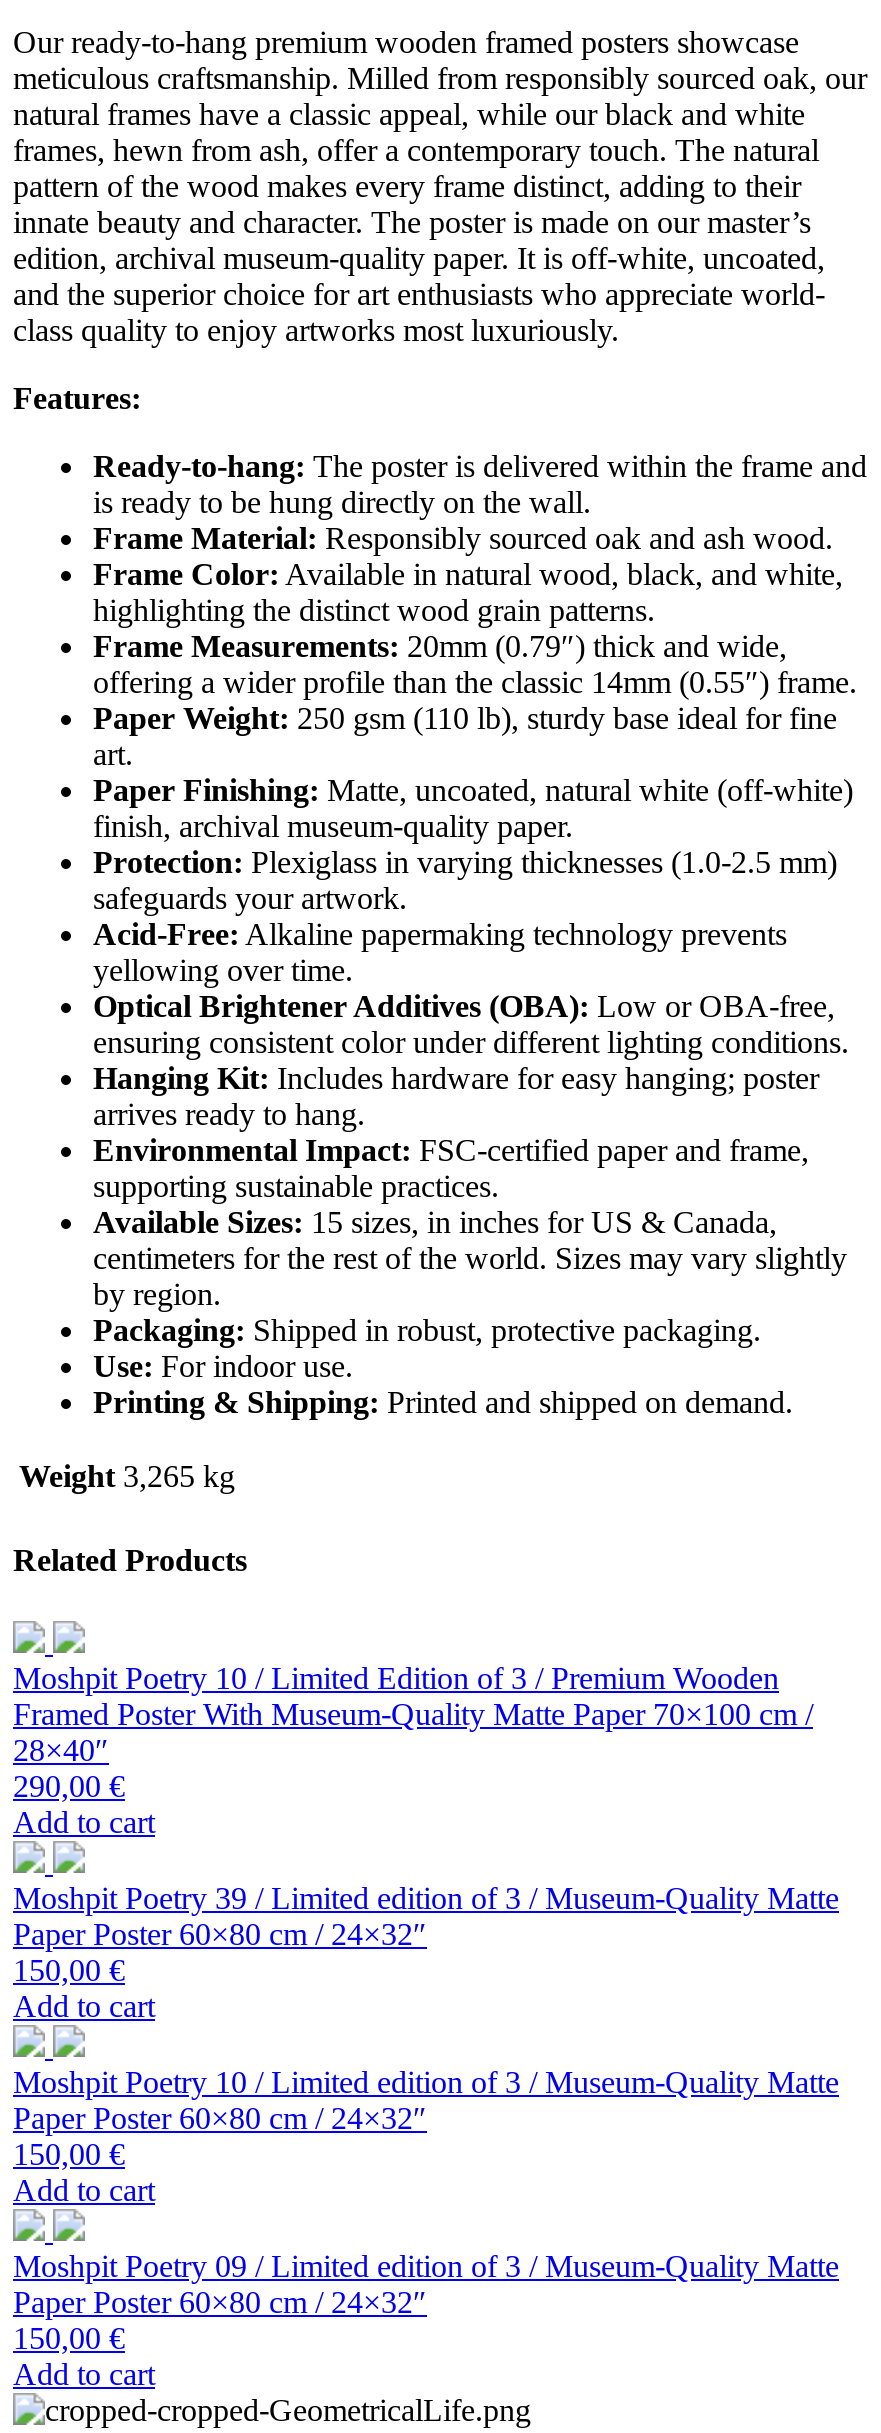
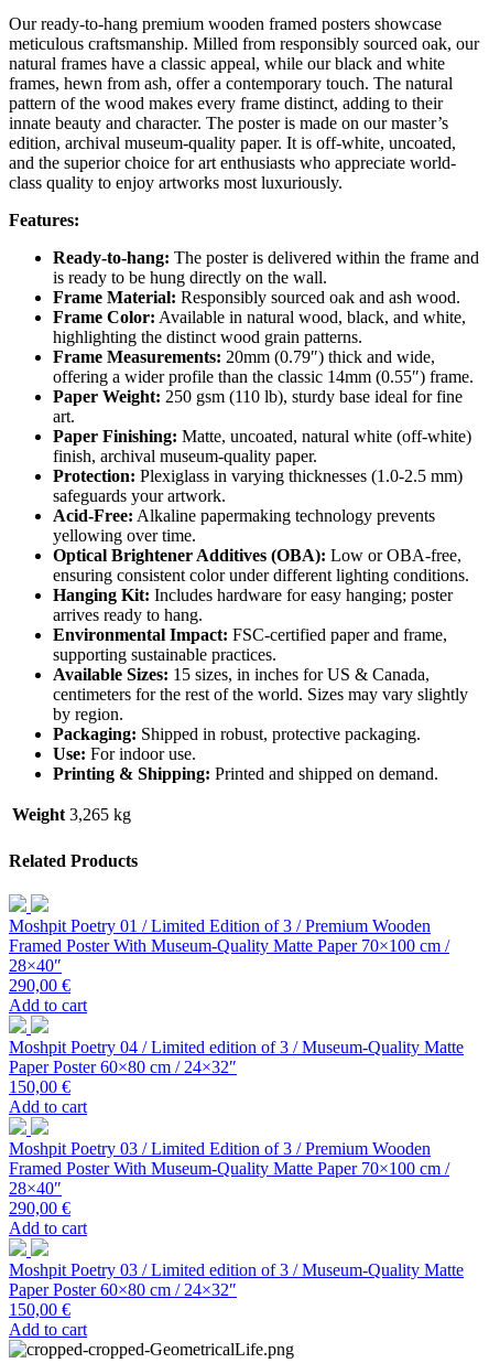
- Moshpit Poetry 10 / Limited Edition of 3 / Premium Wooden
+ Moshpit Poetry 01 / Limited Edition of 3 / Premium Wooden

- Moshpit Poetry 39 / Limited edition of 3 / Museum-Quality Matte
+ Moshpit Poetry 04 / Limited edition of 3 / Museum-Quality Matte

- Moshpit Poetry 10 / Limited edition of 3 / Museum-Quality Matte
- Paper Poster 60×80 cm / 24×32″
- 150,00 €
+ Moshpit Poetry 03 / Limited Edition of 3 / Premium Wooden
+ Framed Poster With Museum-Quality Matte Paper 70×100 cm /
+ 28×40″
+ 290,00 €

- Moshpit Poetry 09 / Limited edition of 3 / Museum-Quality Matte
+ Moshpit Poetry 03 / Limited edition of 3 / Museum-Quality Matte
